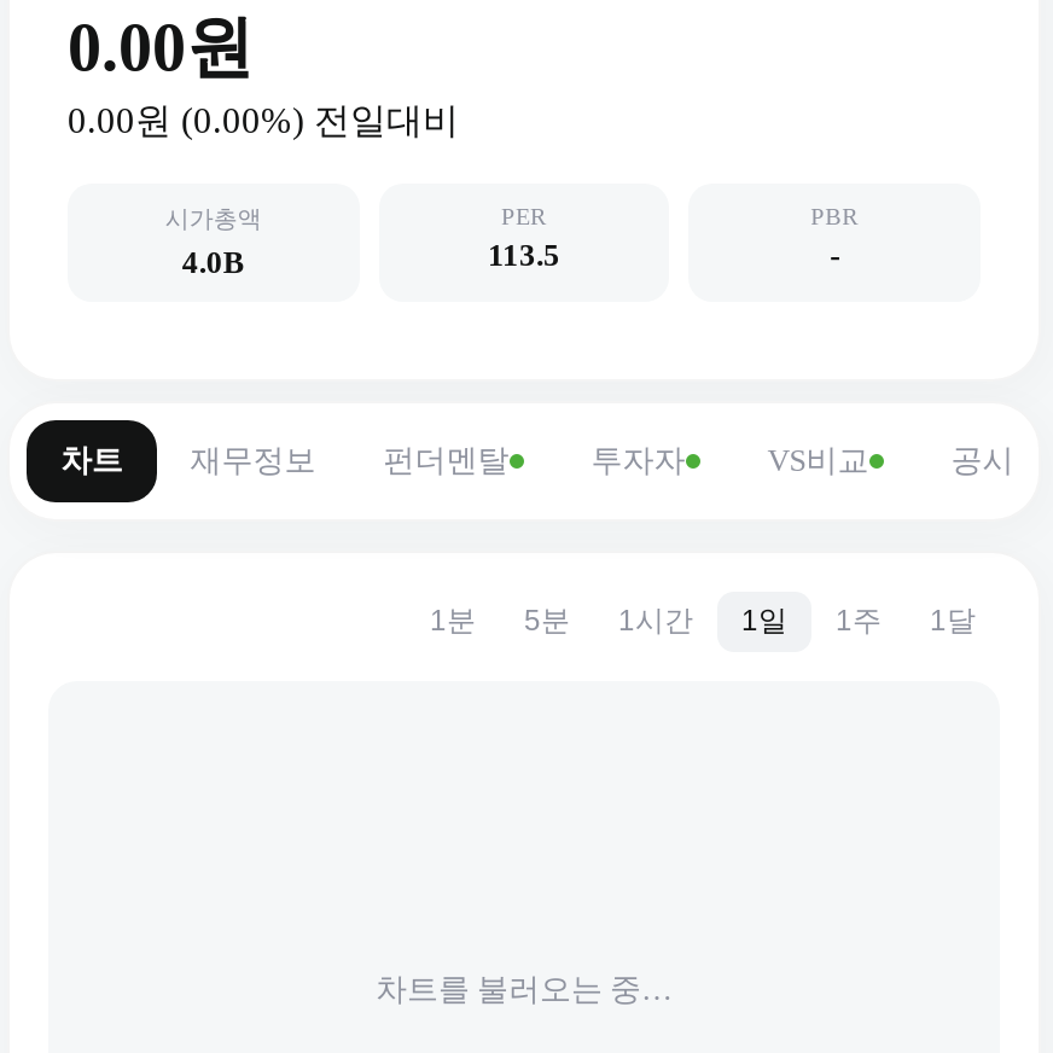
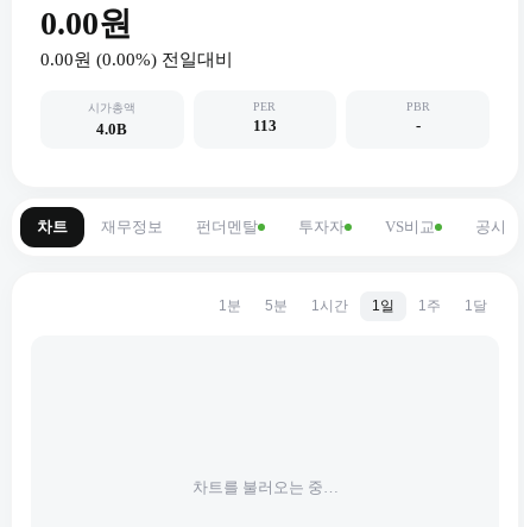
- 113.5
+ 113
